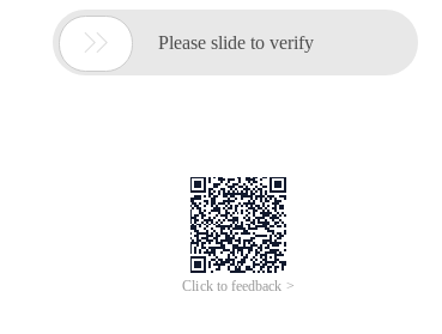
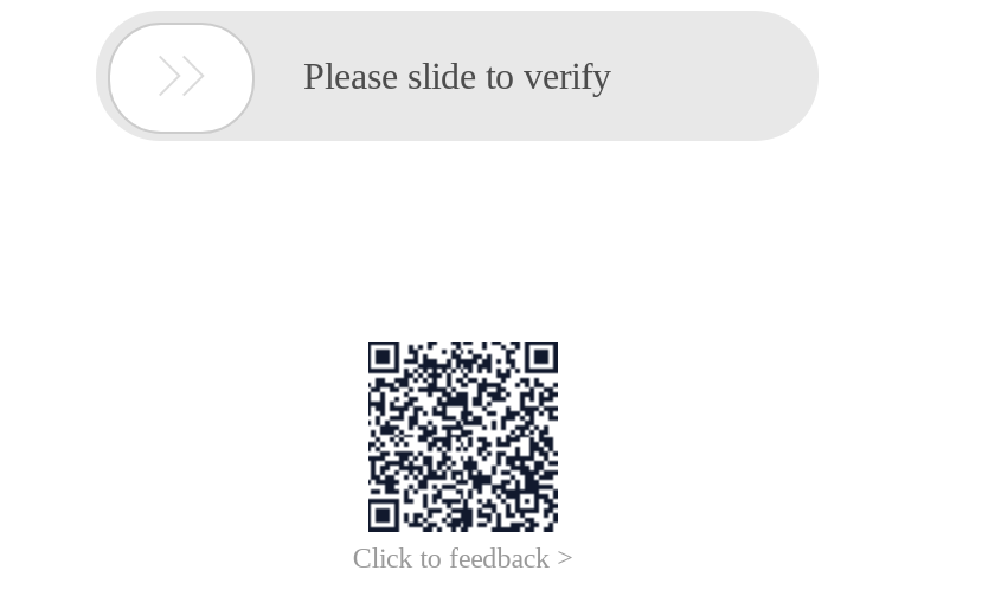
- [image]
+ [image]
